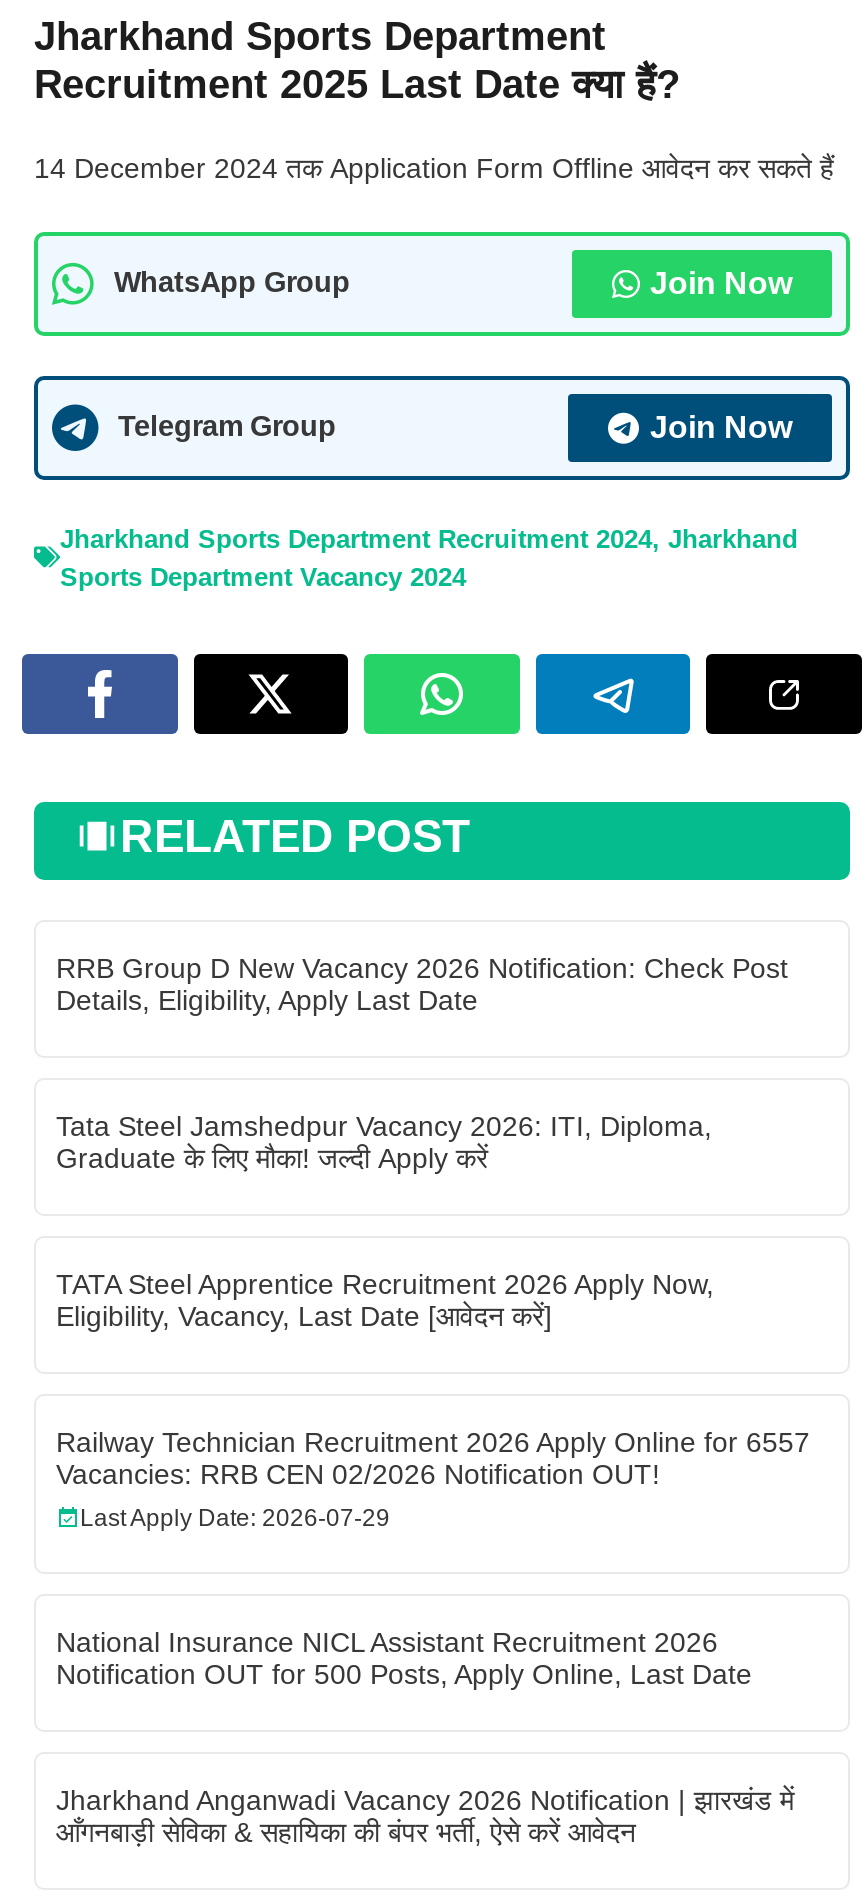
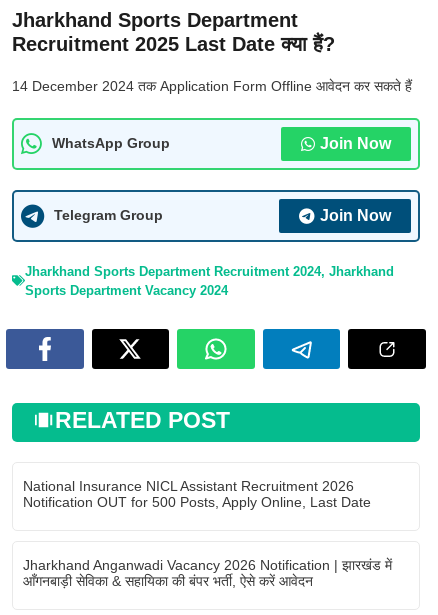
- RRB Group D New Vacancy 2026 Notification: Check Post
- Details, Eligibility, Apply Last Date

- Tata Steel Jamshedpur Vacancy 2026: ITI, Diploma,
- Graduate के लिए मौका! जल्दी Apply करें

- TATA Steel Apprentice Recruitment 2026 Apply Now,
- Eligibility, Vacancy, Last Date [आवेदन करें]

- Railway Technician Recruitment 2026 Apply Online for 6557
- Vacancies: RRB CEN 02/2026 Notification OUT!
- Last Apply Date: 2026-07-29
